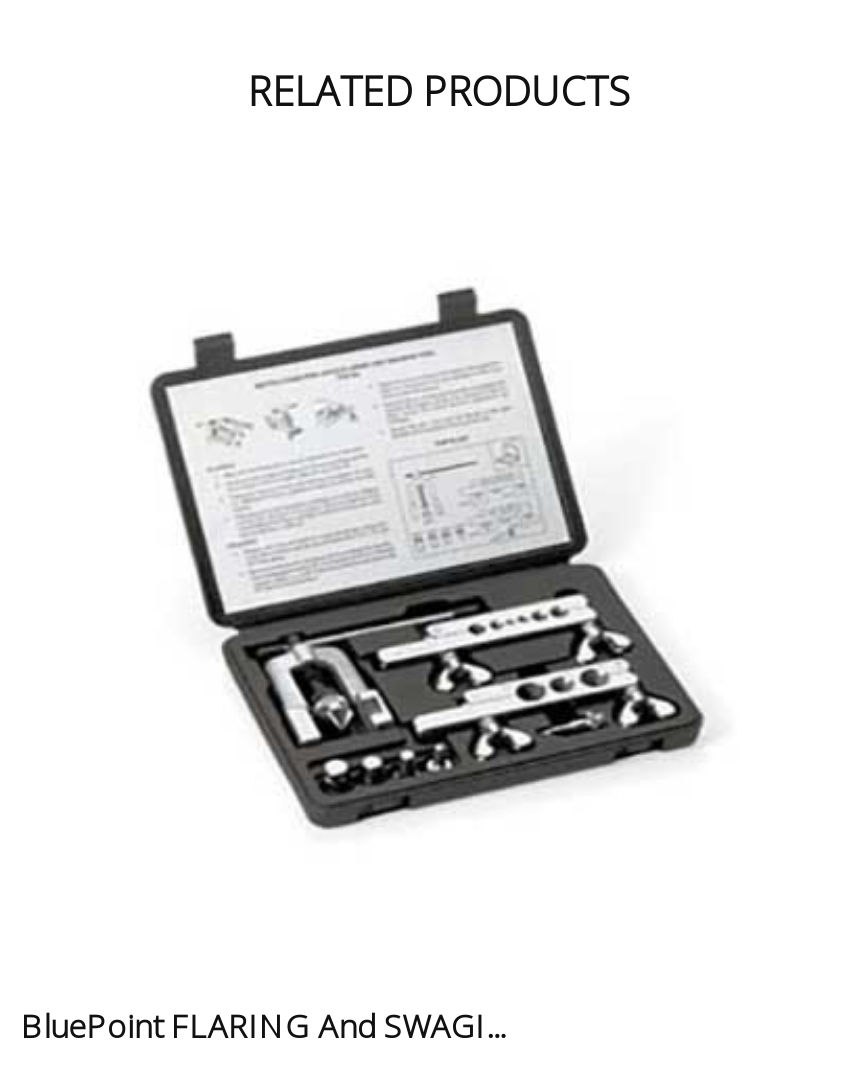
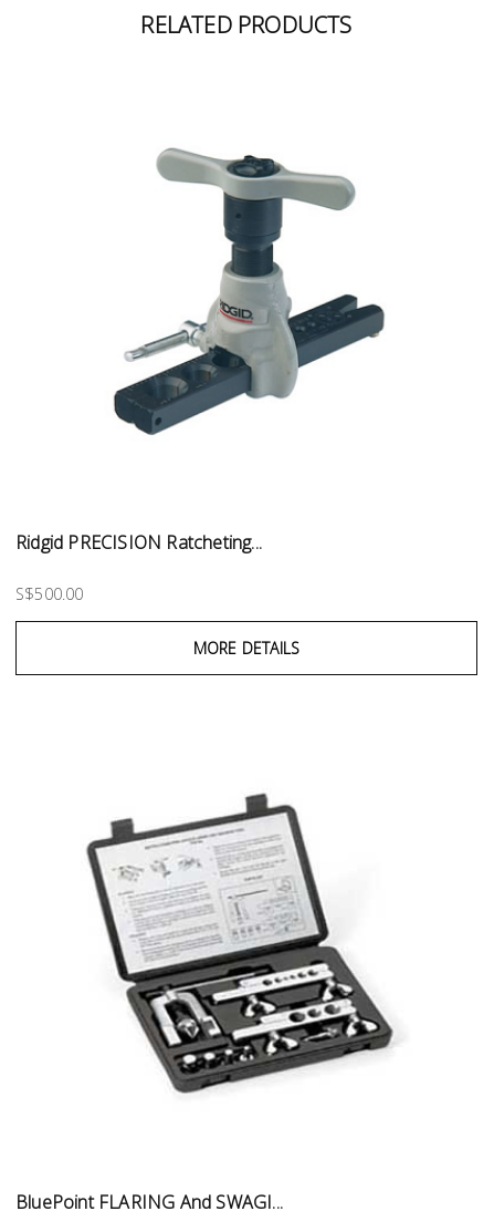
+ Ridgid PRECISION Ratcheting...
+ S$500.00
+ MORE DETAILS

+ [image]
